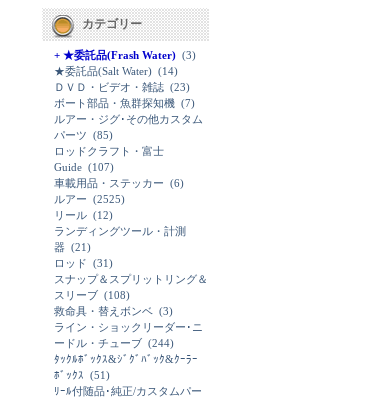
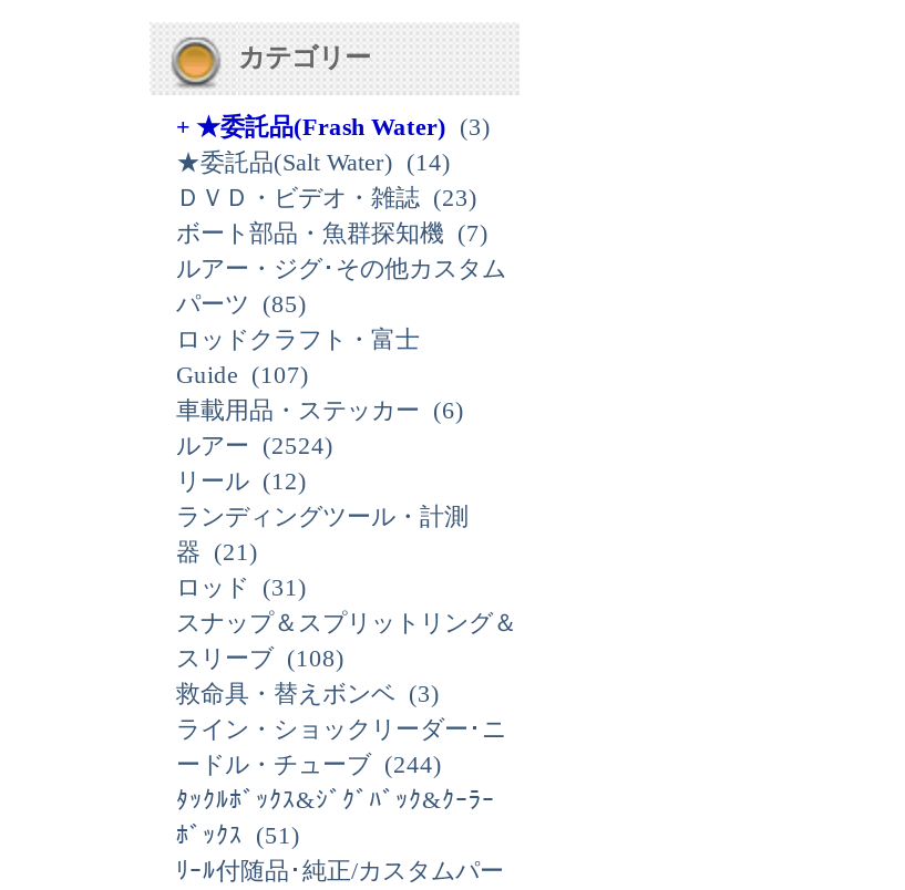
- ルアー(2525)
+ ルアー(2524)
